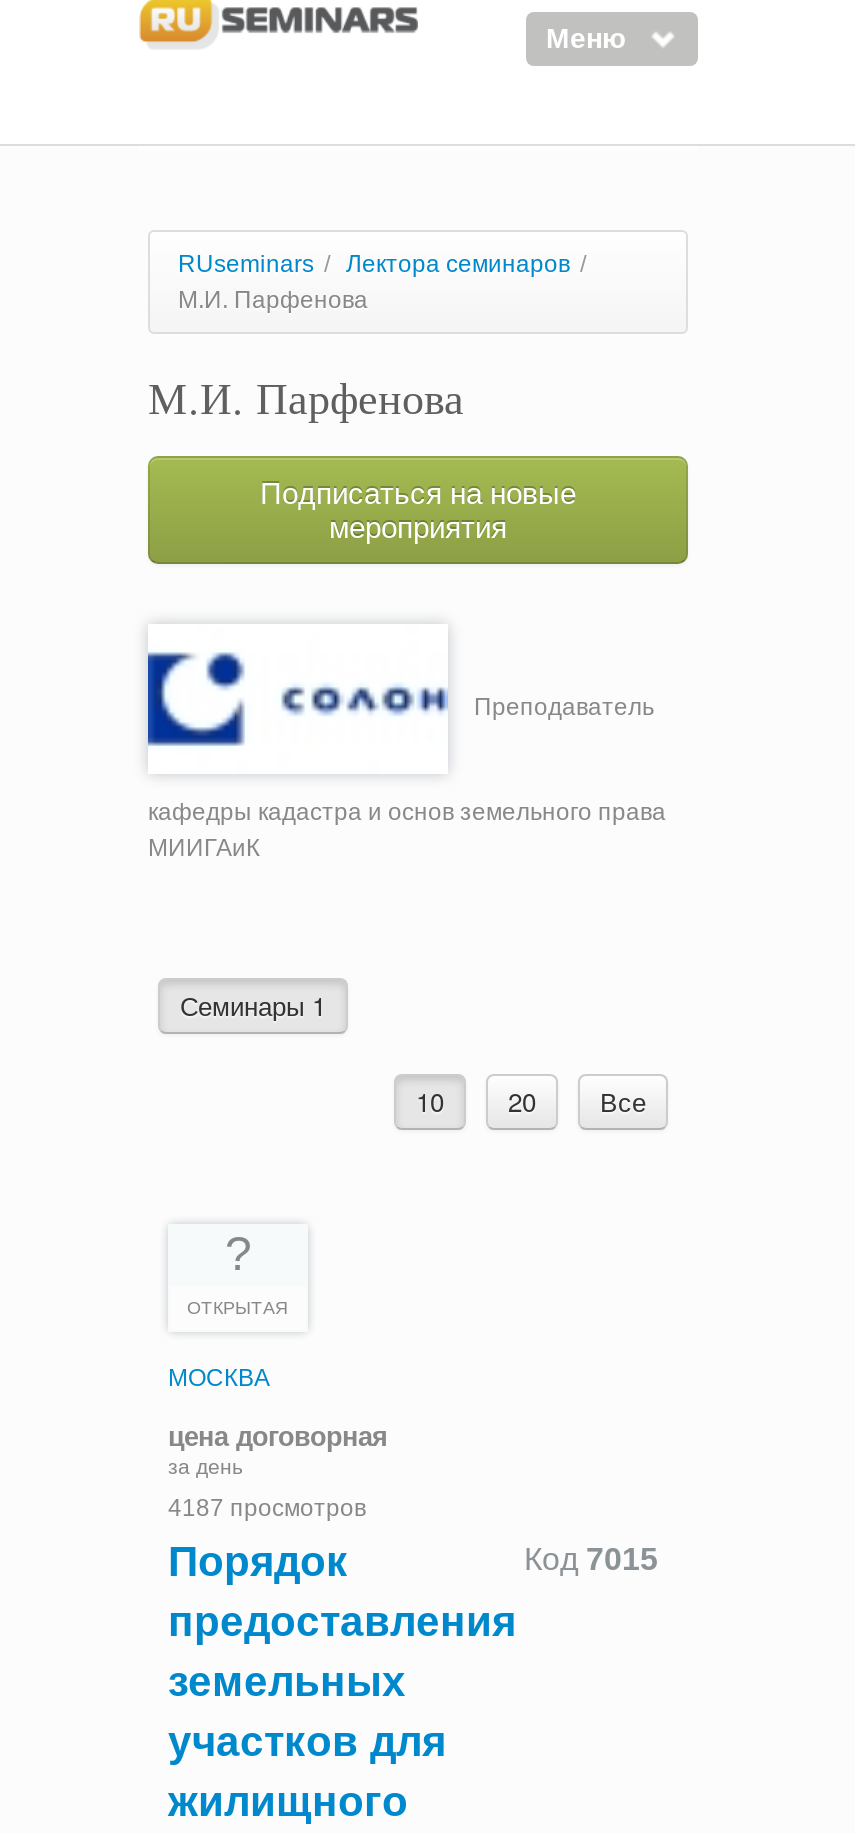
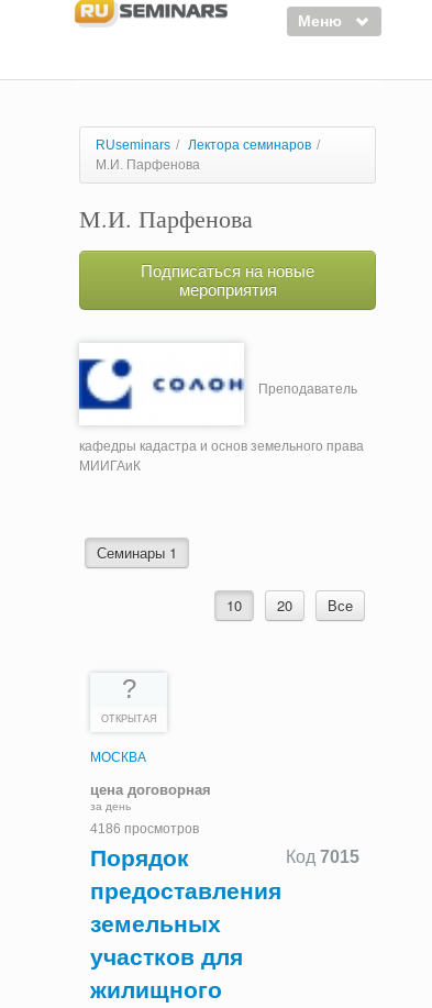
- 4187 просмотров
+ 4186 просмотров
